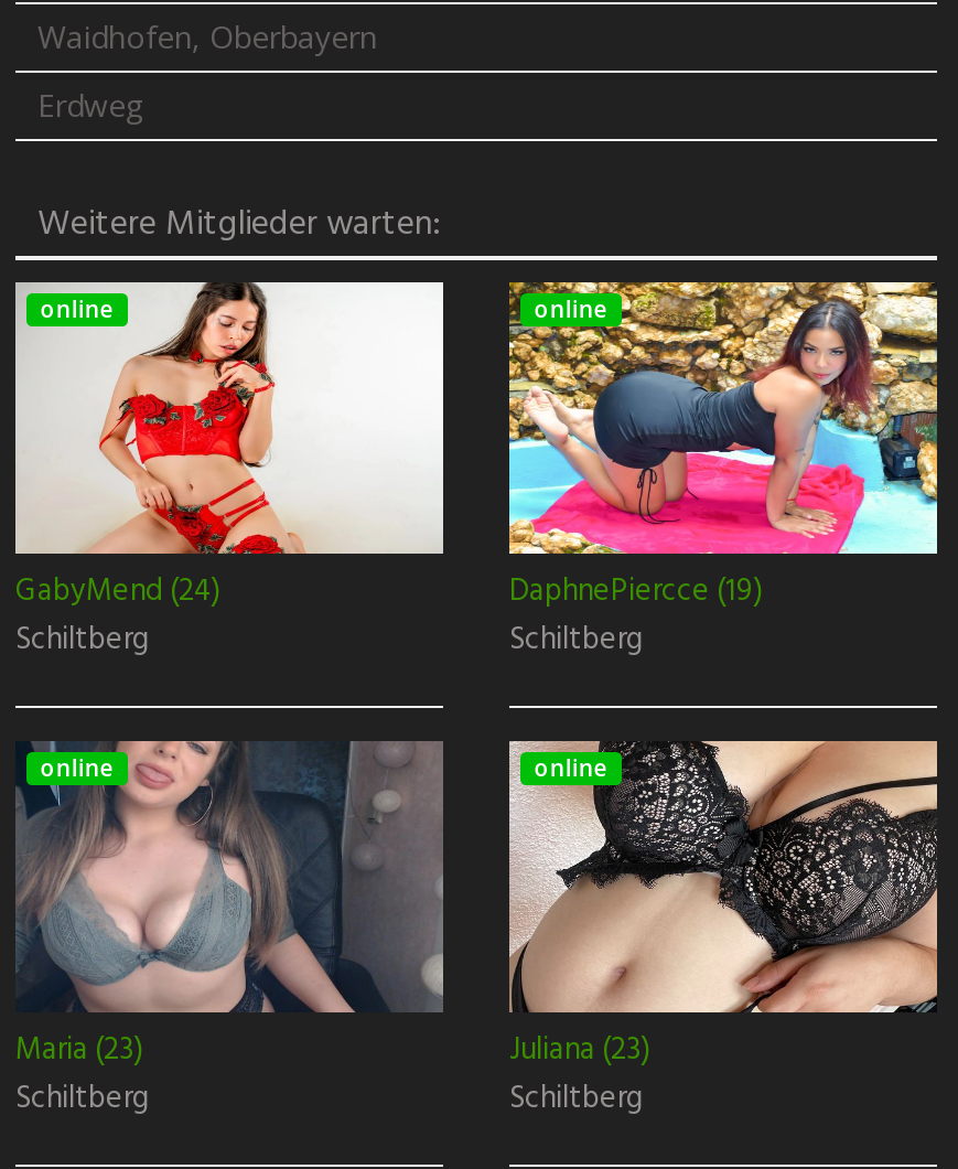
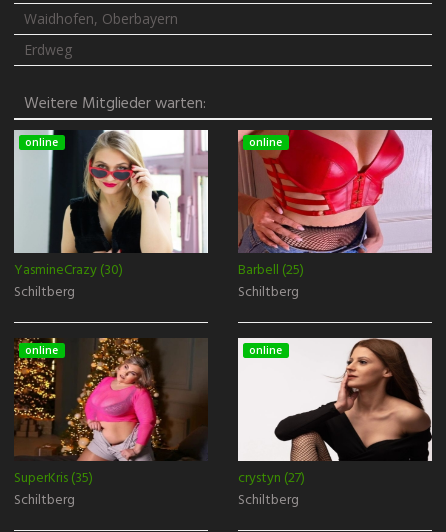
- [image]
- GabyMend (24)
+ [image]
+ YasmineCrazy (30)

- [image]
- DaphnePiercce (19)
+ [image]
+ Barbell (25)

- [image]
- Maria (23)
+ [image]
+ SuperKris (35)

- [image]
- Juliana (23)
+ [image]
+ crystyn (27)
